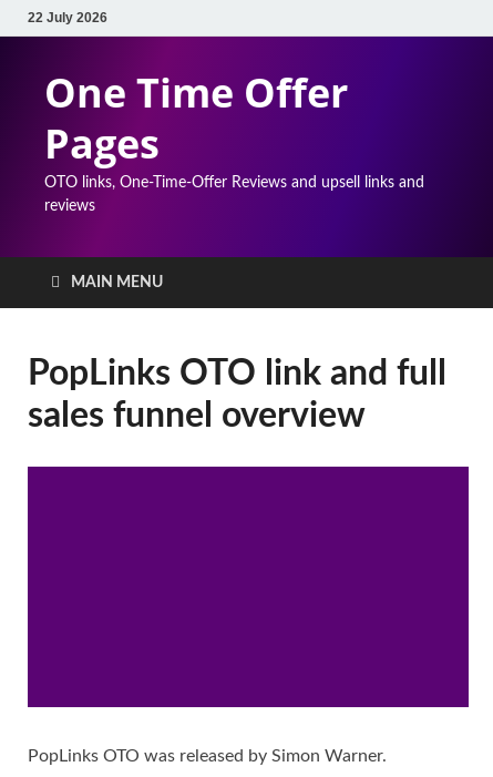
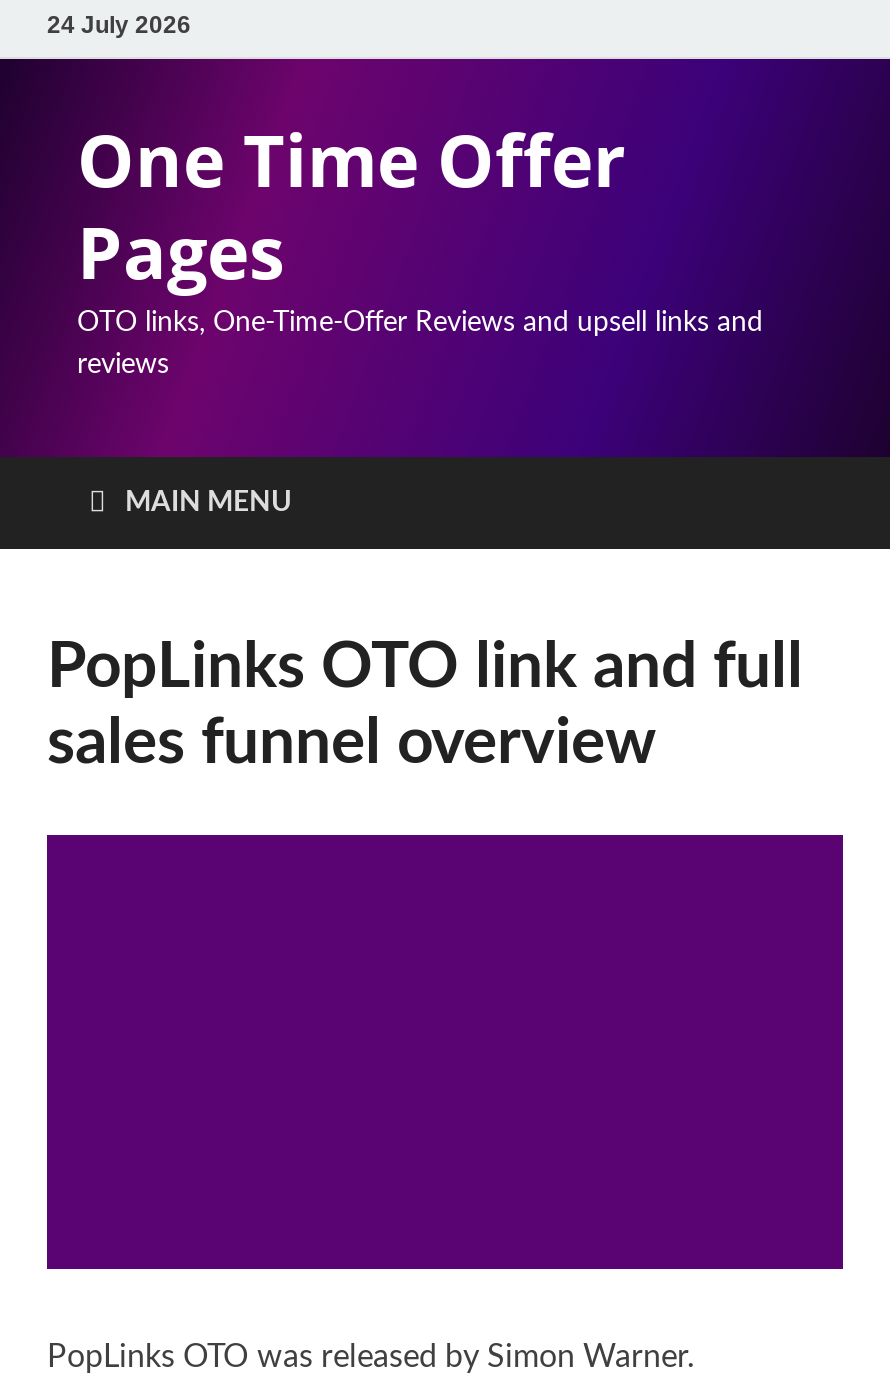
- 22 July 2026
+ 24 July 2026
